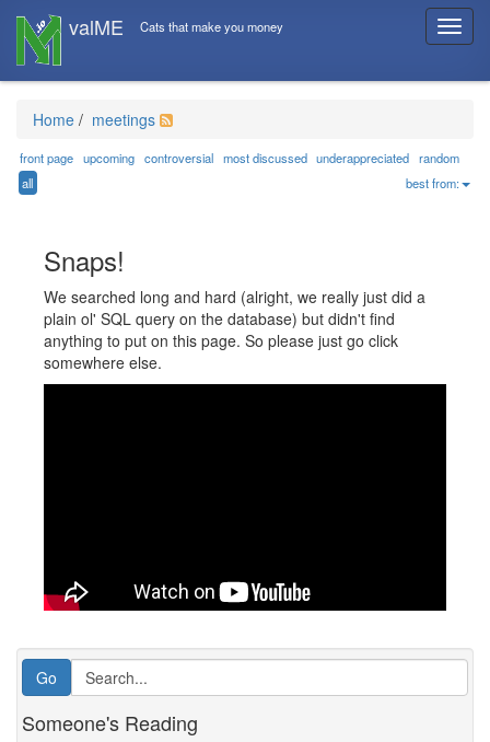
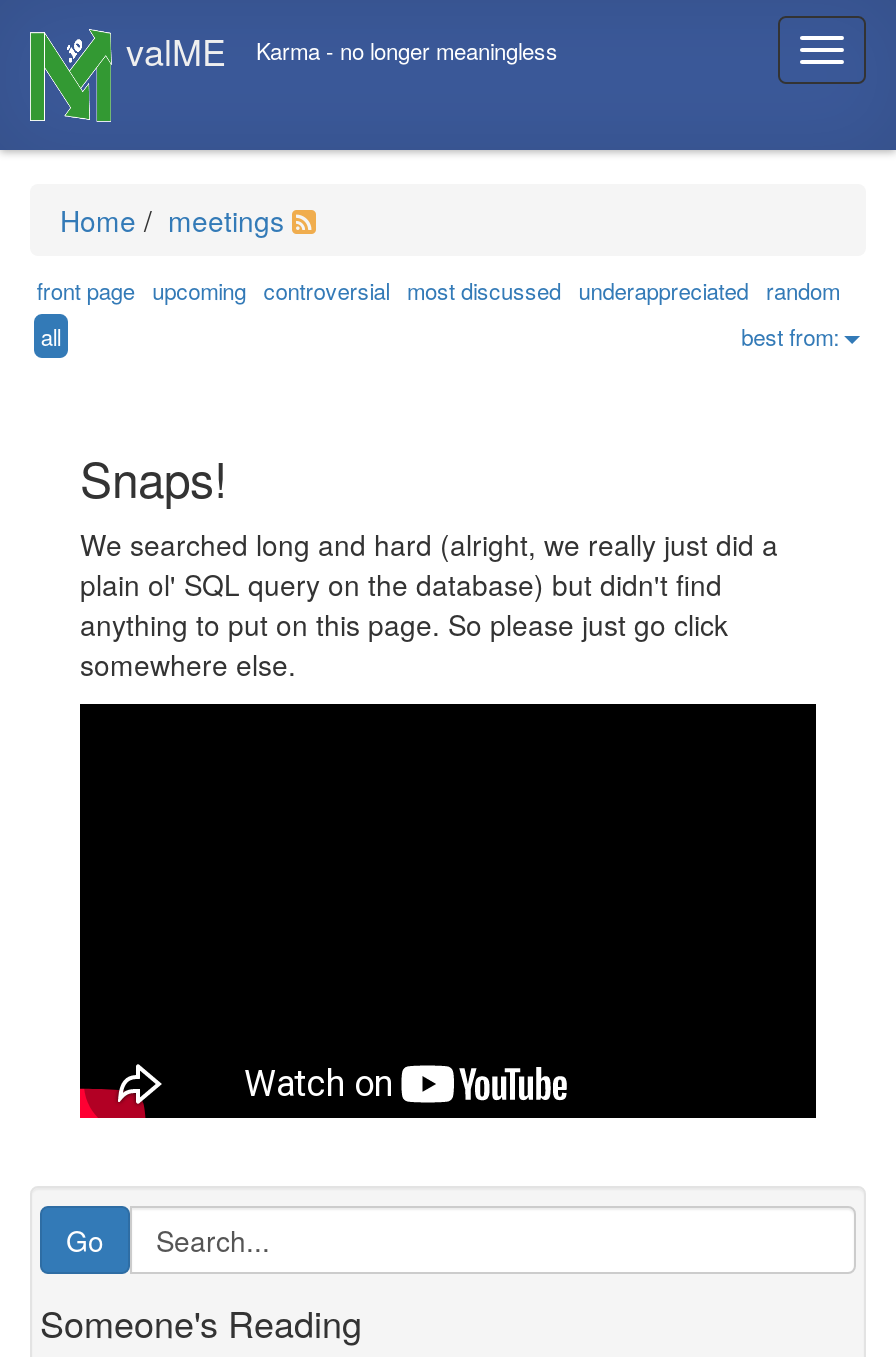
- Cats that make you money
+ Karma - no longer meaningless
